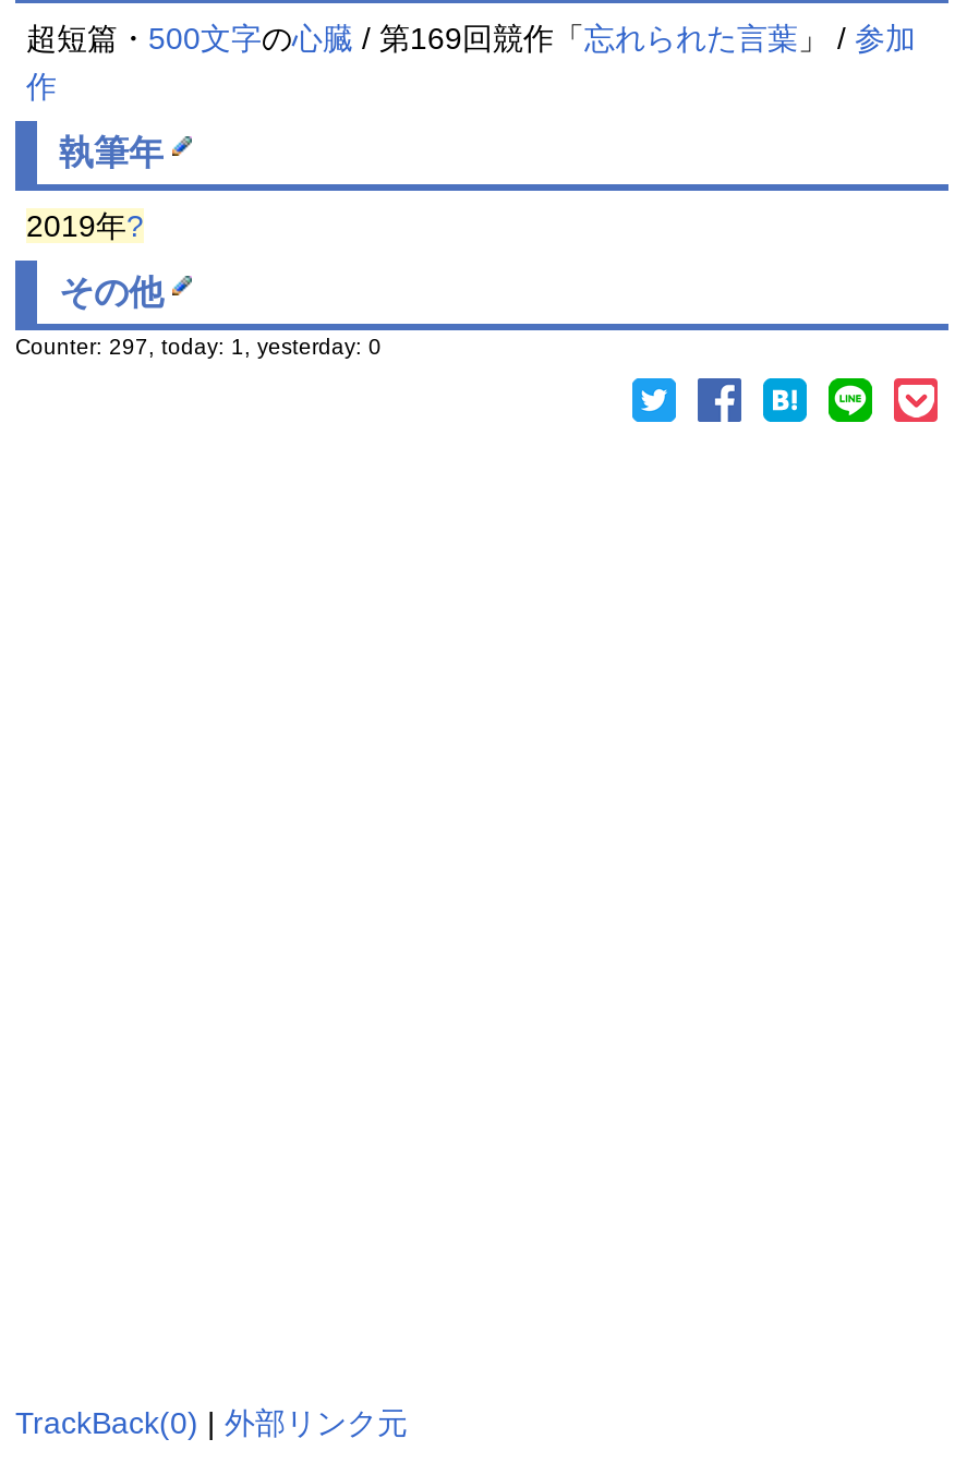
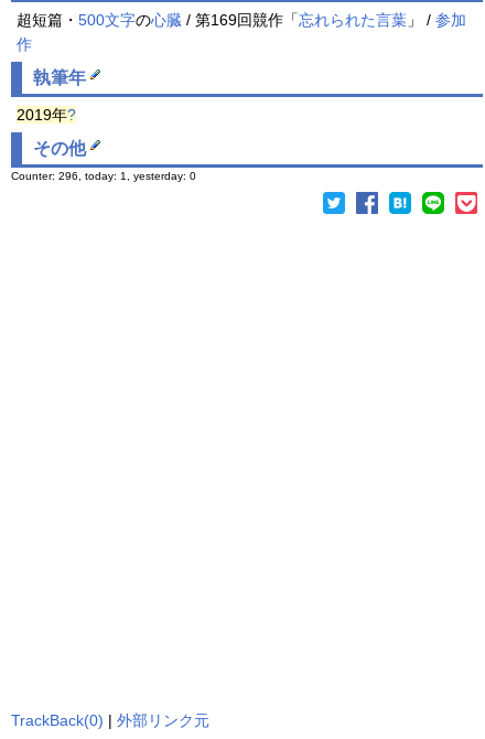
- Counter: 297, today: 1, yesterday: 0
+ Counter: 296, today: 1, yesterday: 0
